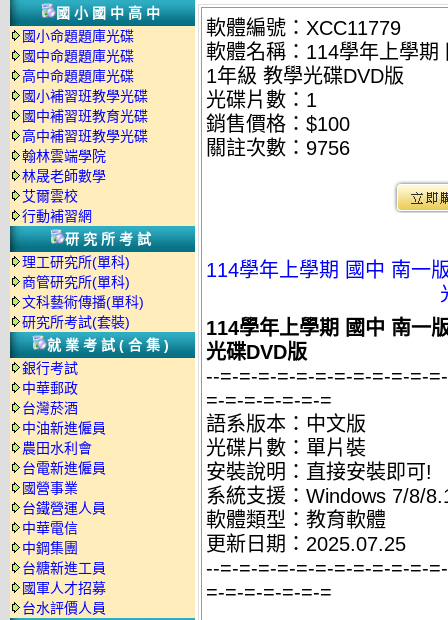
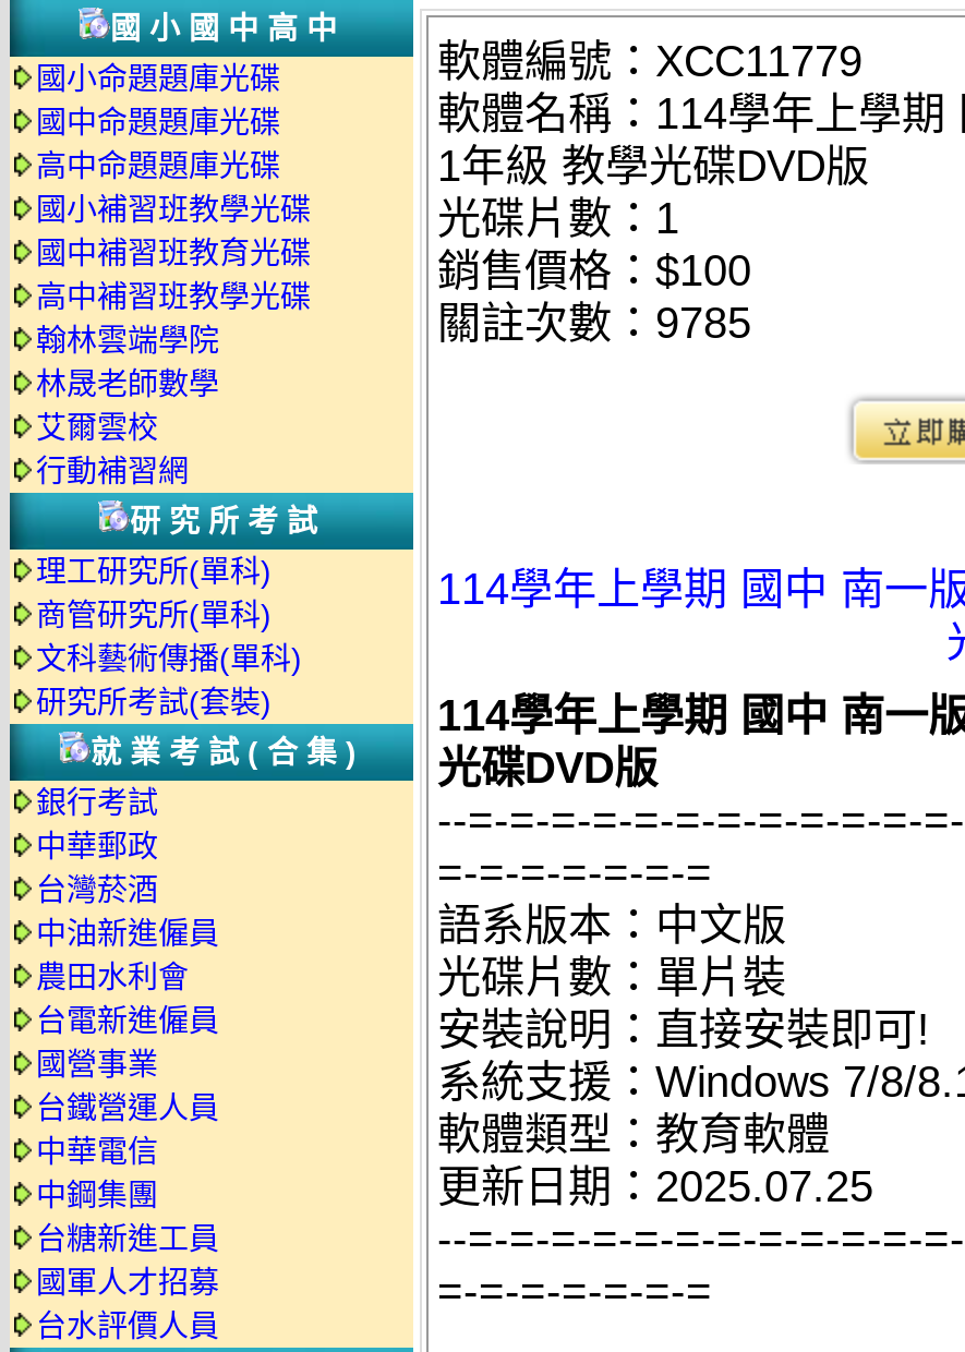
- 關註次數：9756
+ 關註次數：9785
